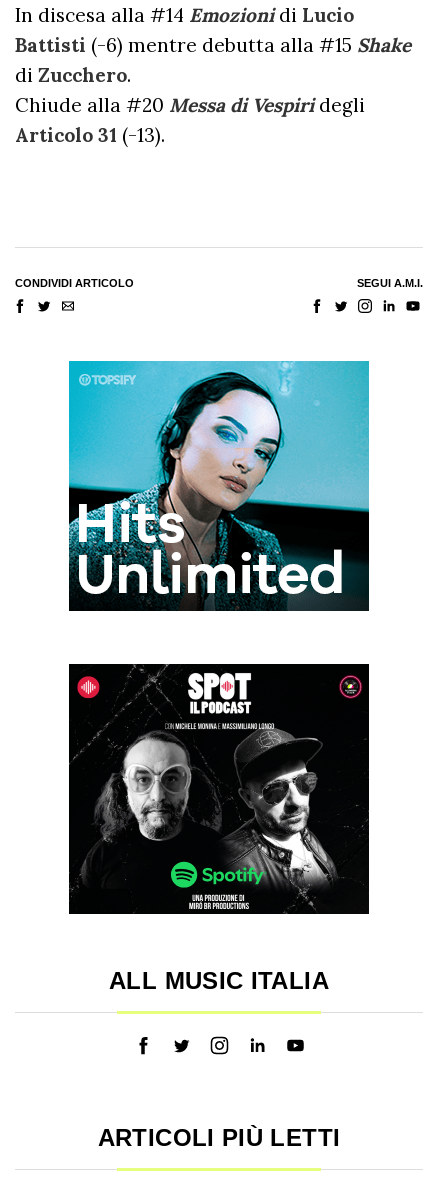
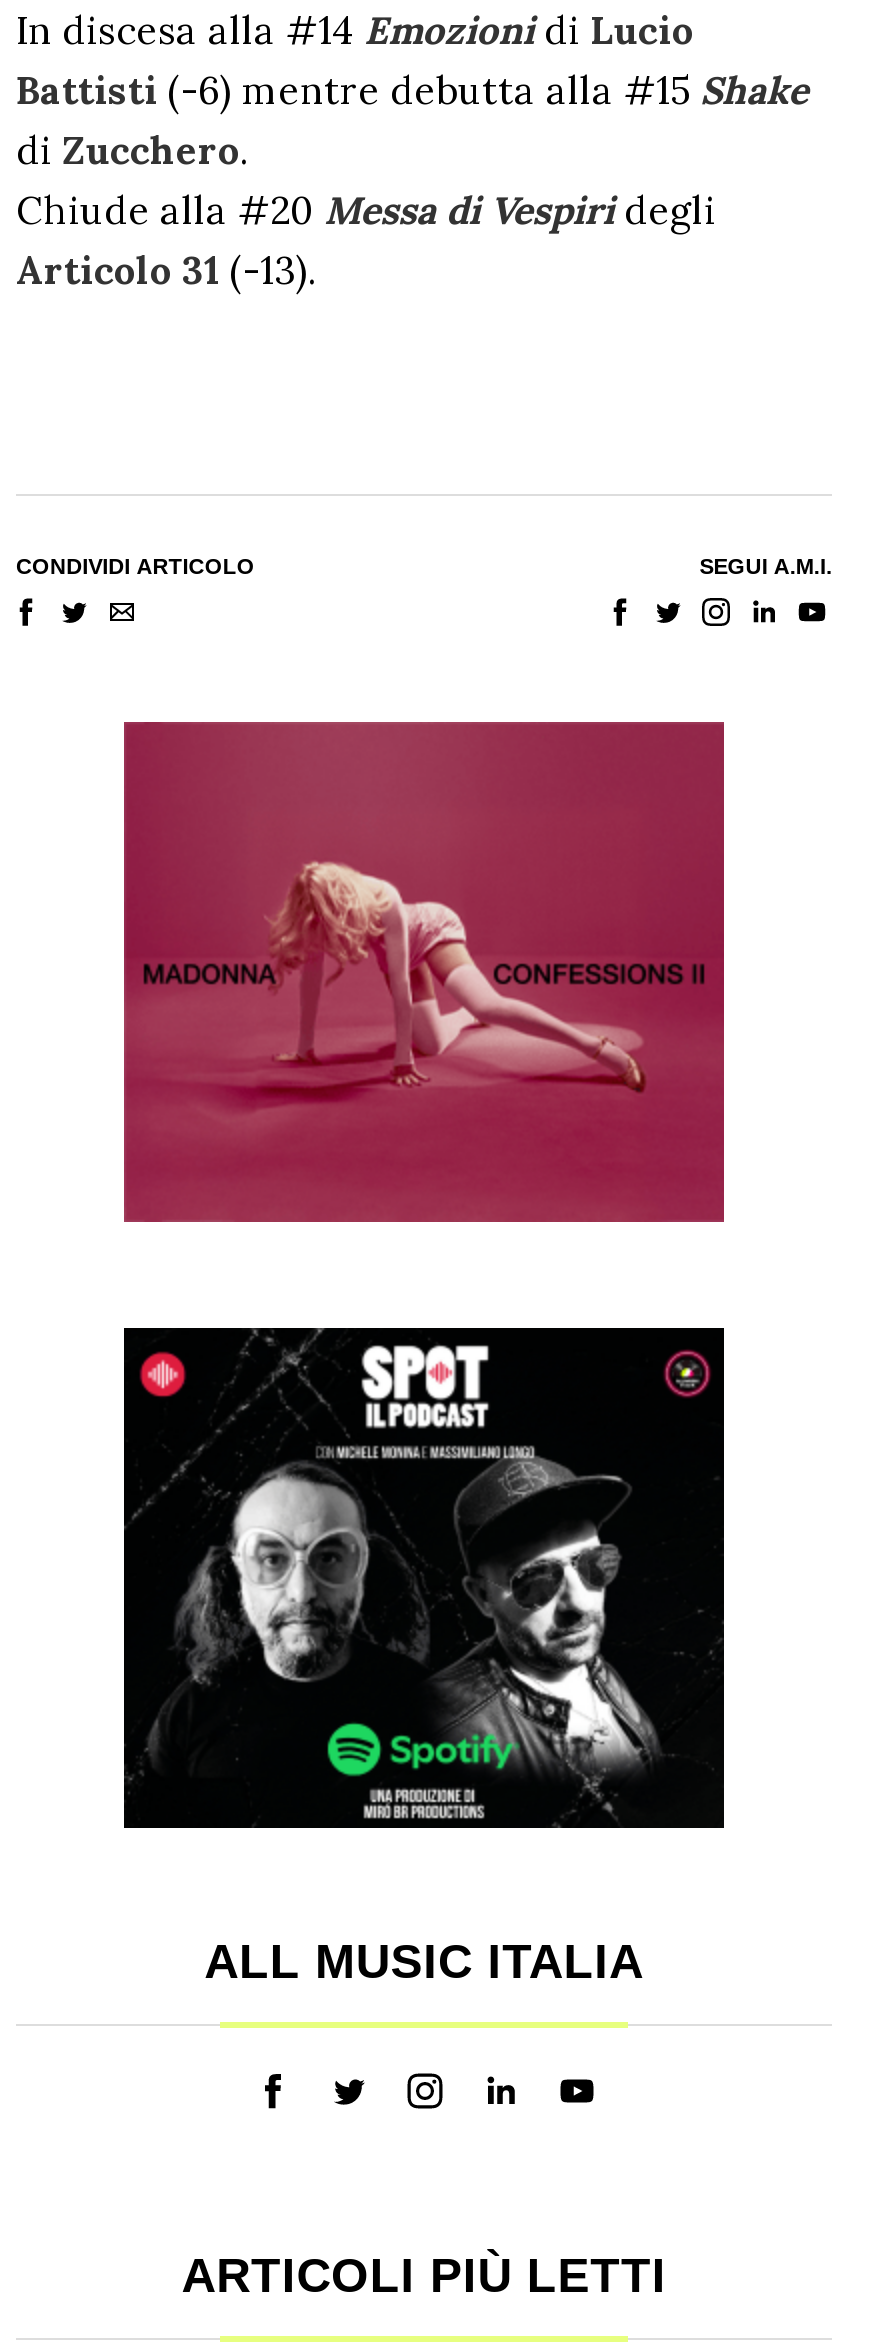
- [image]
+ [image]
